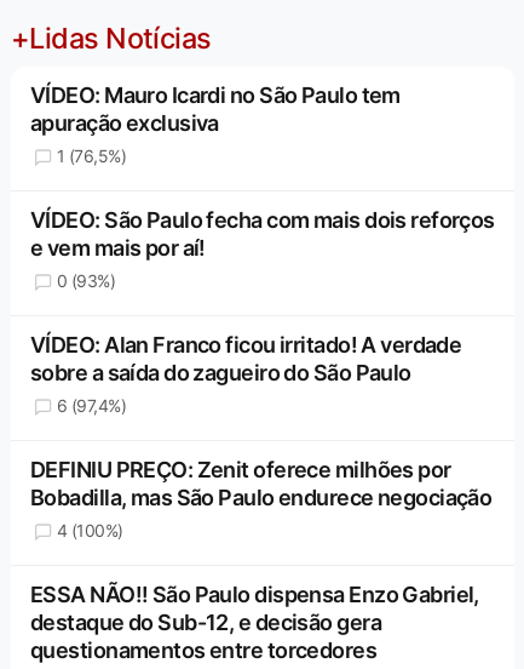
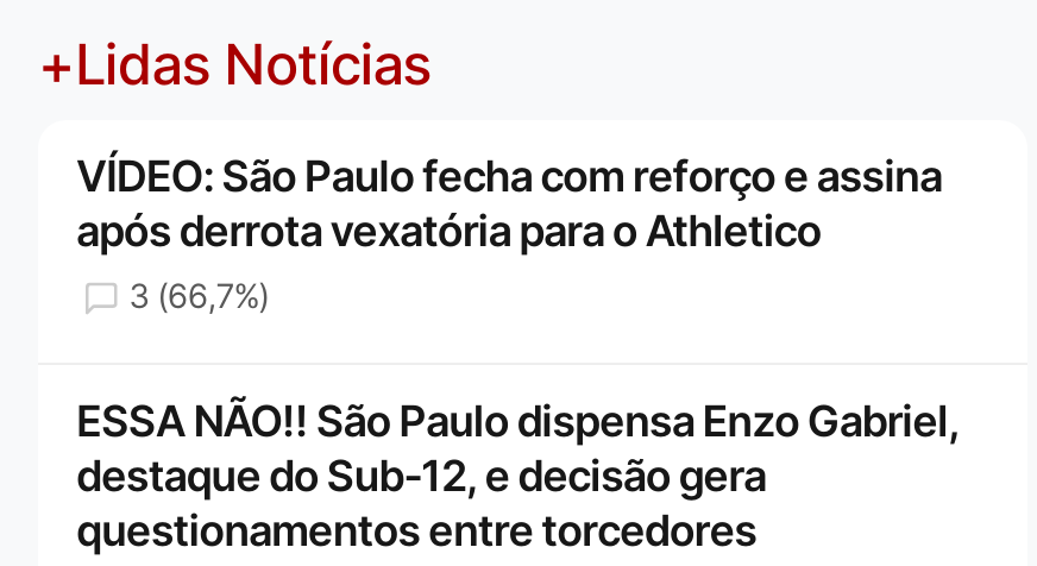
- VÍDEO: Mauro Icardi no São Paulo tem
- apuração exclusiva
- 1 (76,5%)
- VÍDEO: São Paulo fecha com mais dois reforços
- e vem mais por aí!
- 0 (93%)
- VÍDEO: Alan Franco ficou irritado! A verdade
- sobre a saída do zagueiro do São Paulo
- 6 (97,4%)
- DEFINIU PREÇO: Zenit oferece milhões por
- Bobadilla, mas São Paulo endurece negociação
- 4 (100%)
+ VÍDEO: São Paulo fecha com reforço e assina
+ após derrota vexatória para o Athletico
+ 3 (66,7%)
